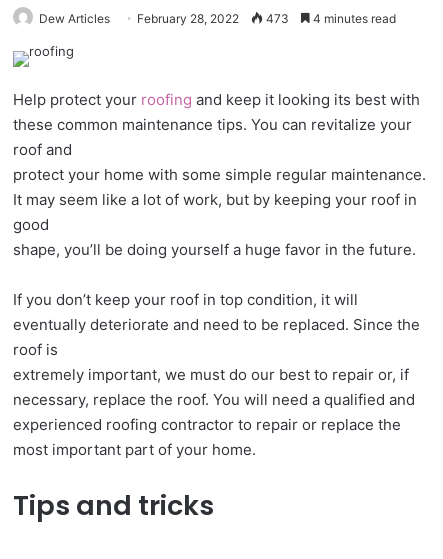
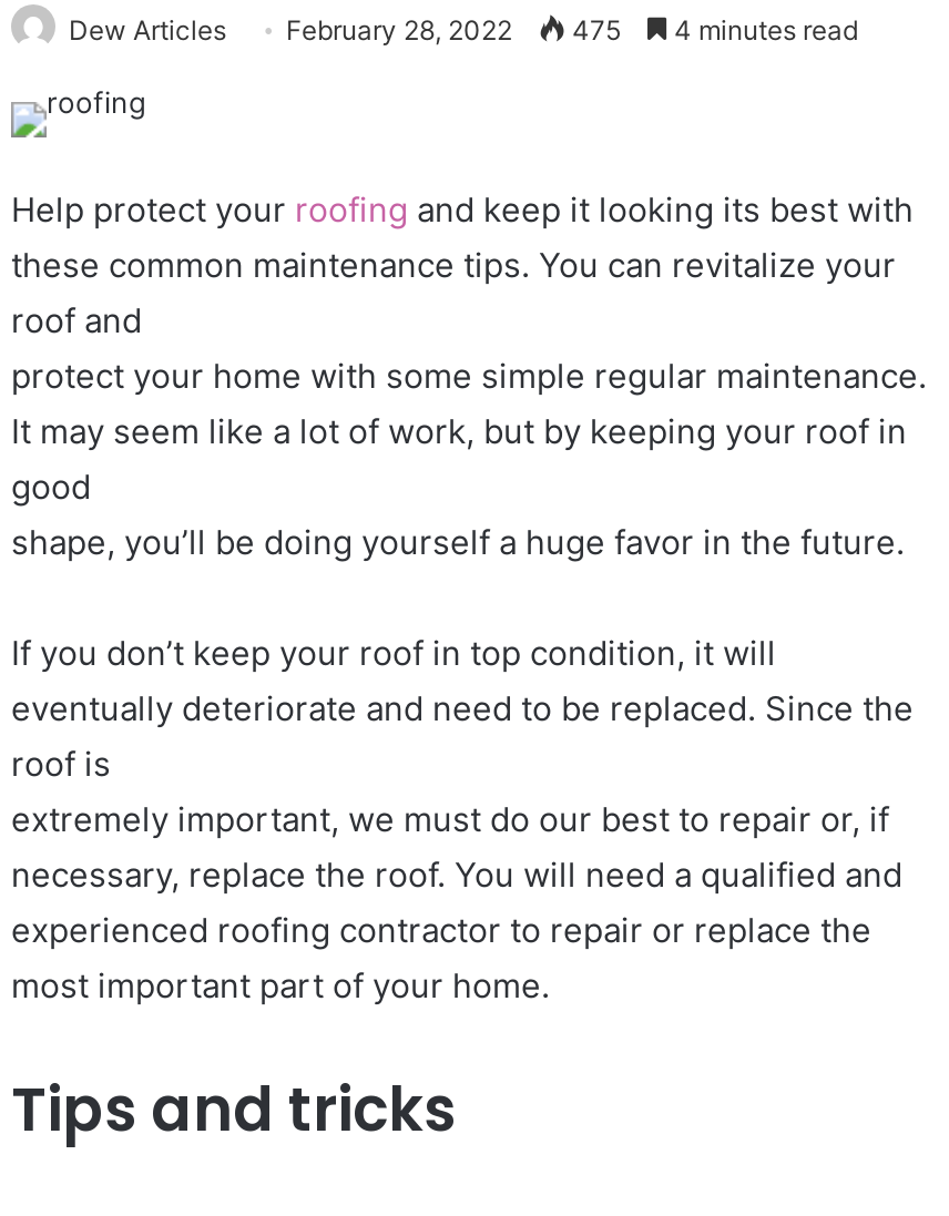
- Dew Articles February 28, 2022 473 4 minutes read
+ Dew Articles February 28, 2022 475 4 minutes read
